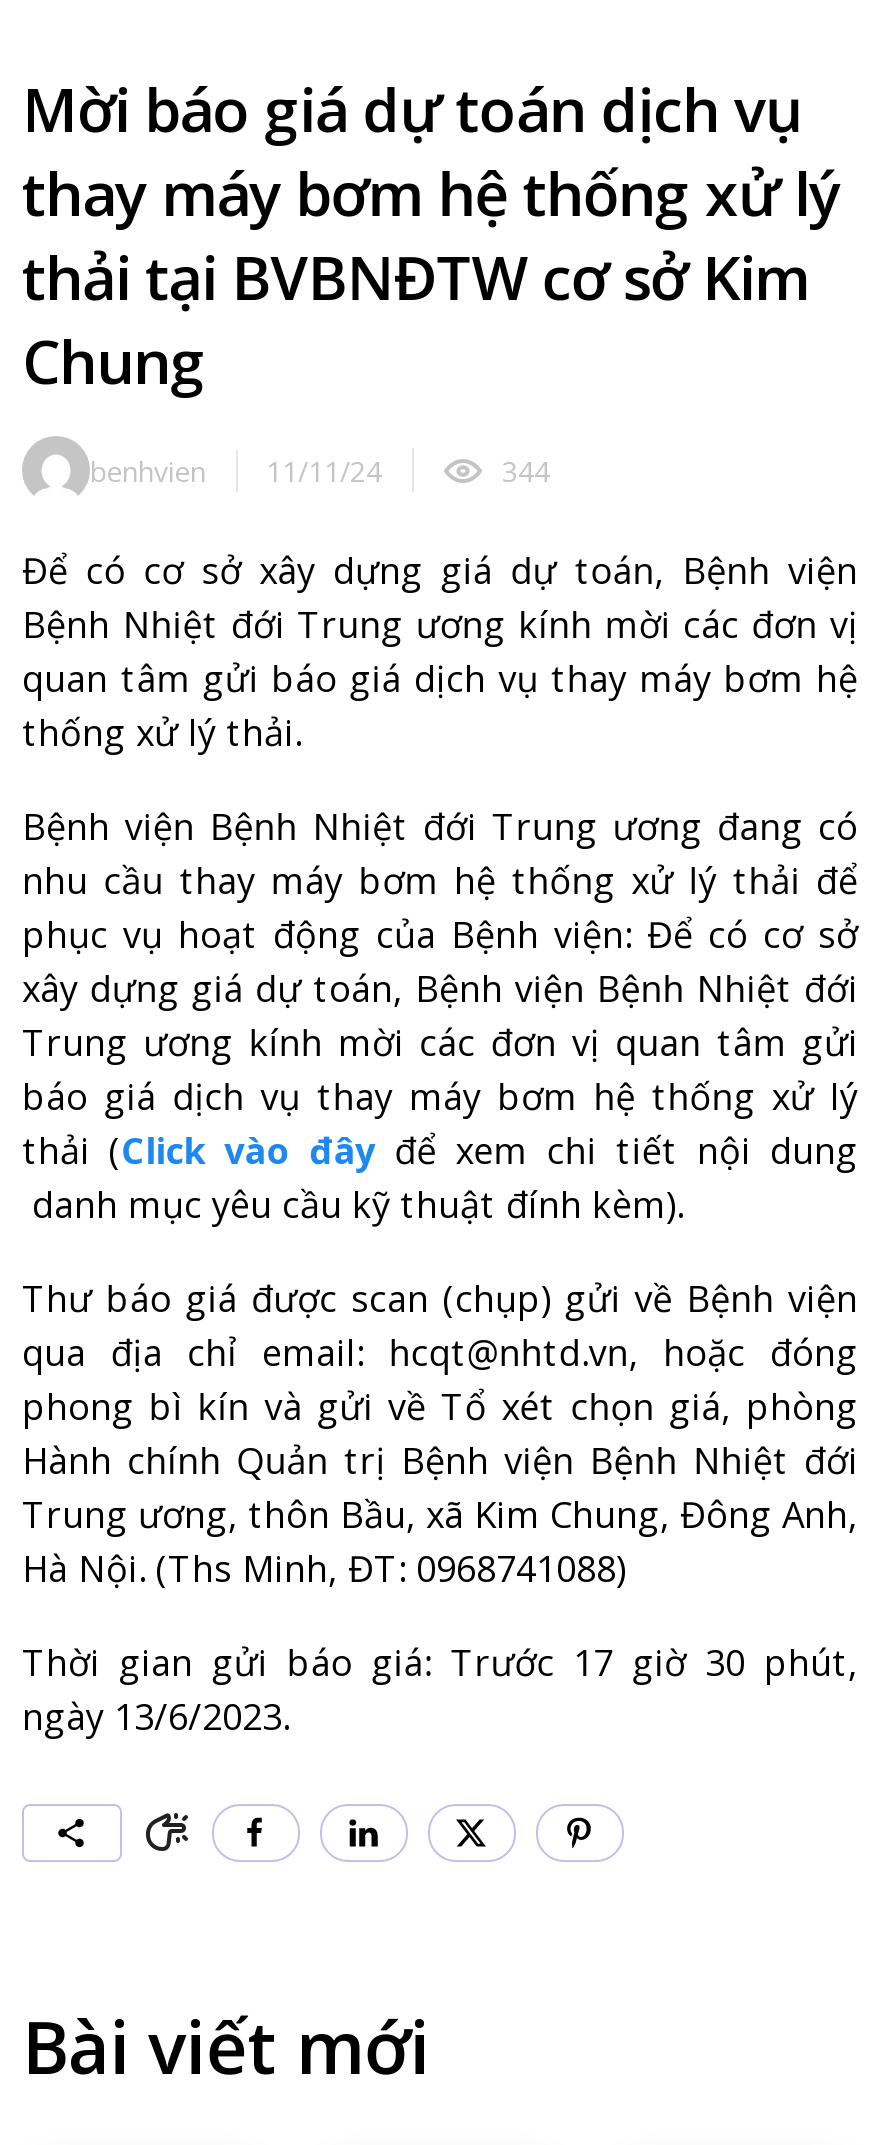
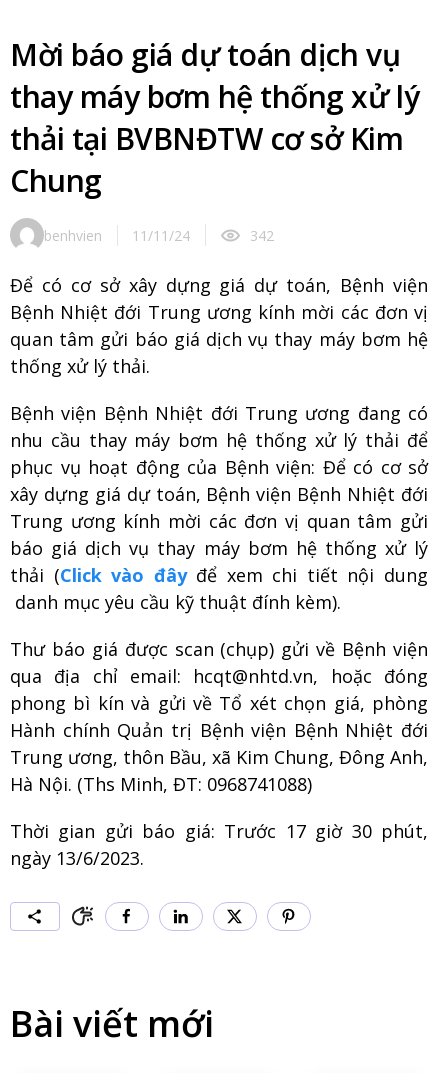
- 344
+ 342
